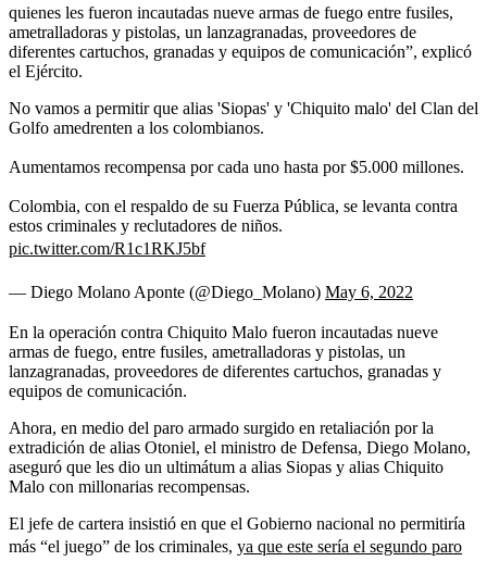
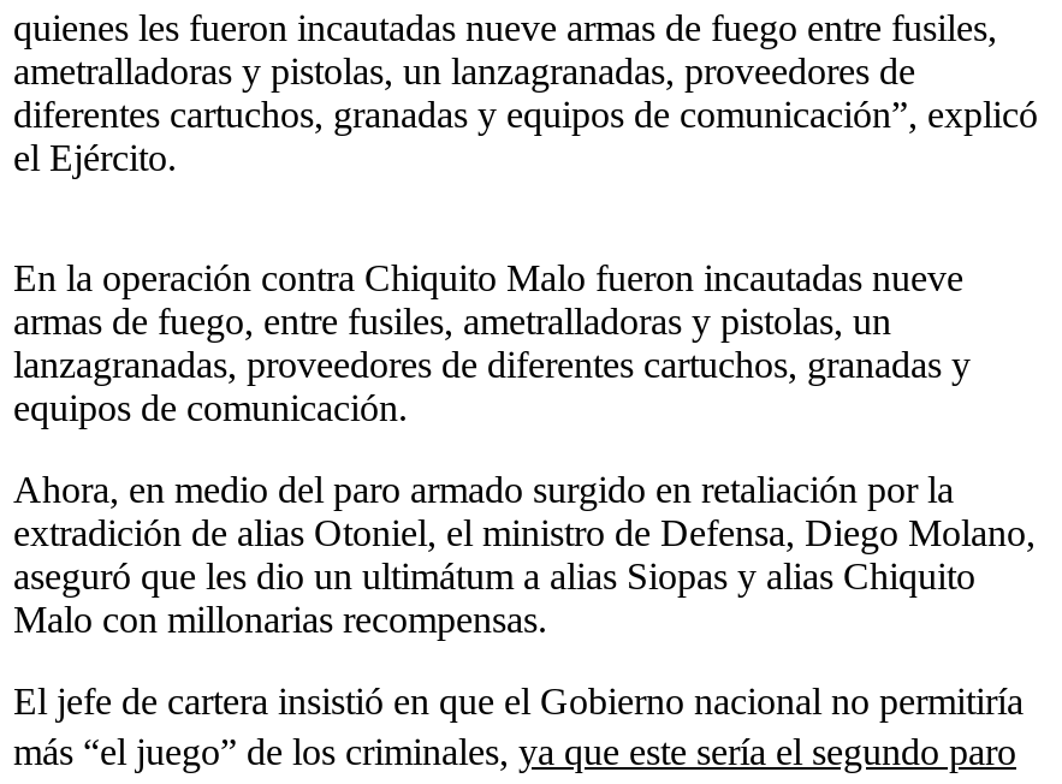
- No vamos a permitir que alias 'Siopas' y 'Chiquito malo' del Clan del
- Golfo amedrenten a los colombianos.
- Aumentamos recompensa por cada uno hasta por $5.000 millones.
- Colombia, con el respaldo de su Fuerza Pública, se levanta contra
- estos criminales y reclutadores de niños.
- pic.twitter.com/R1c1RKJ5bf
- — Diego Molano Aponte (@Diego_Molano) May 6, 2022
